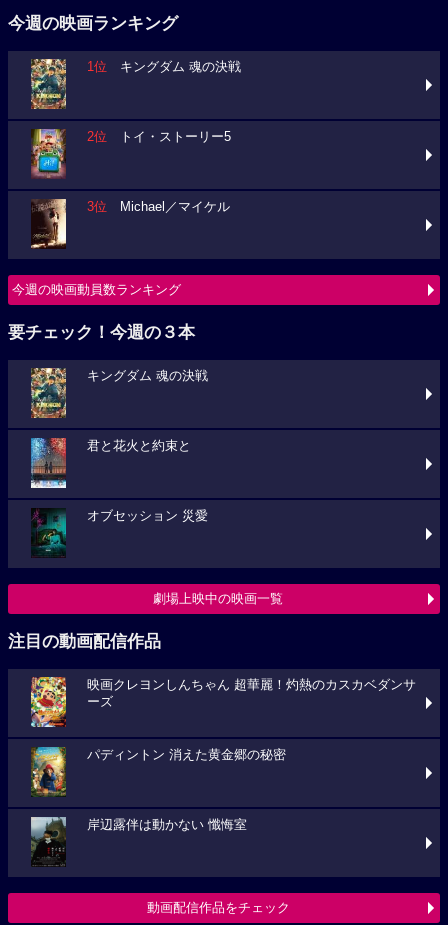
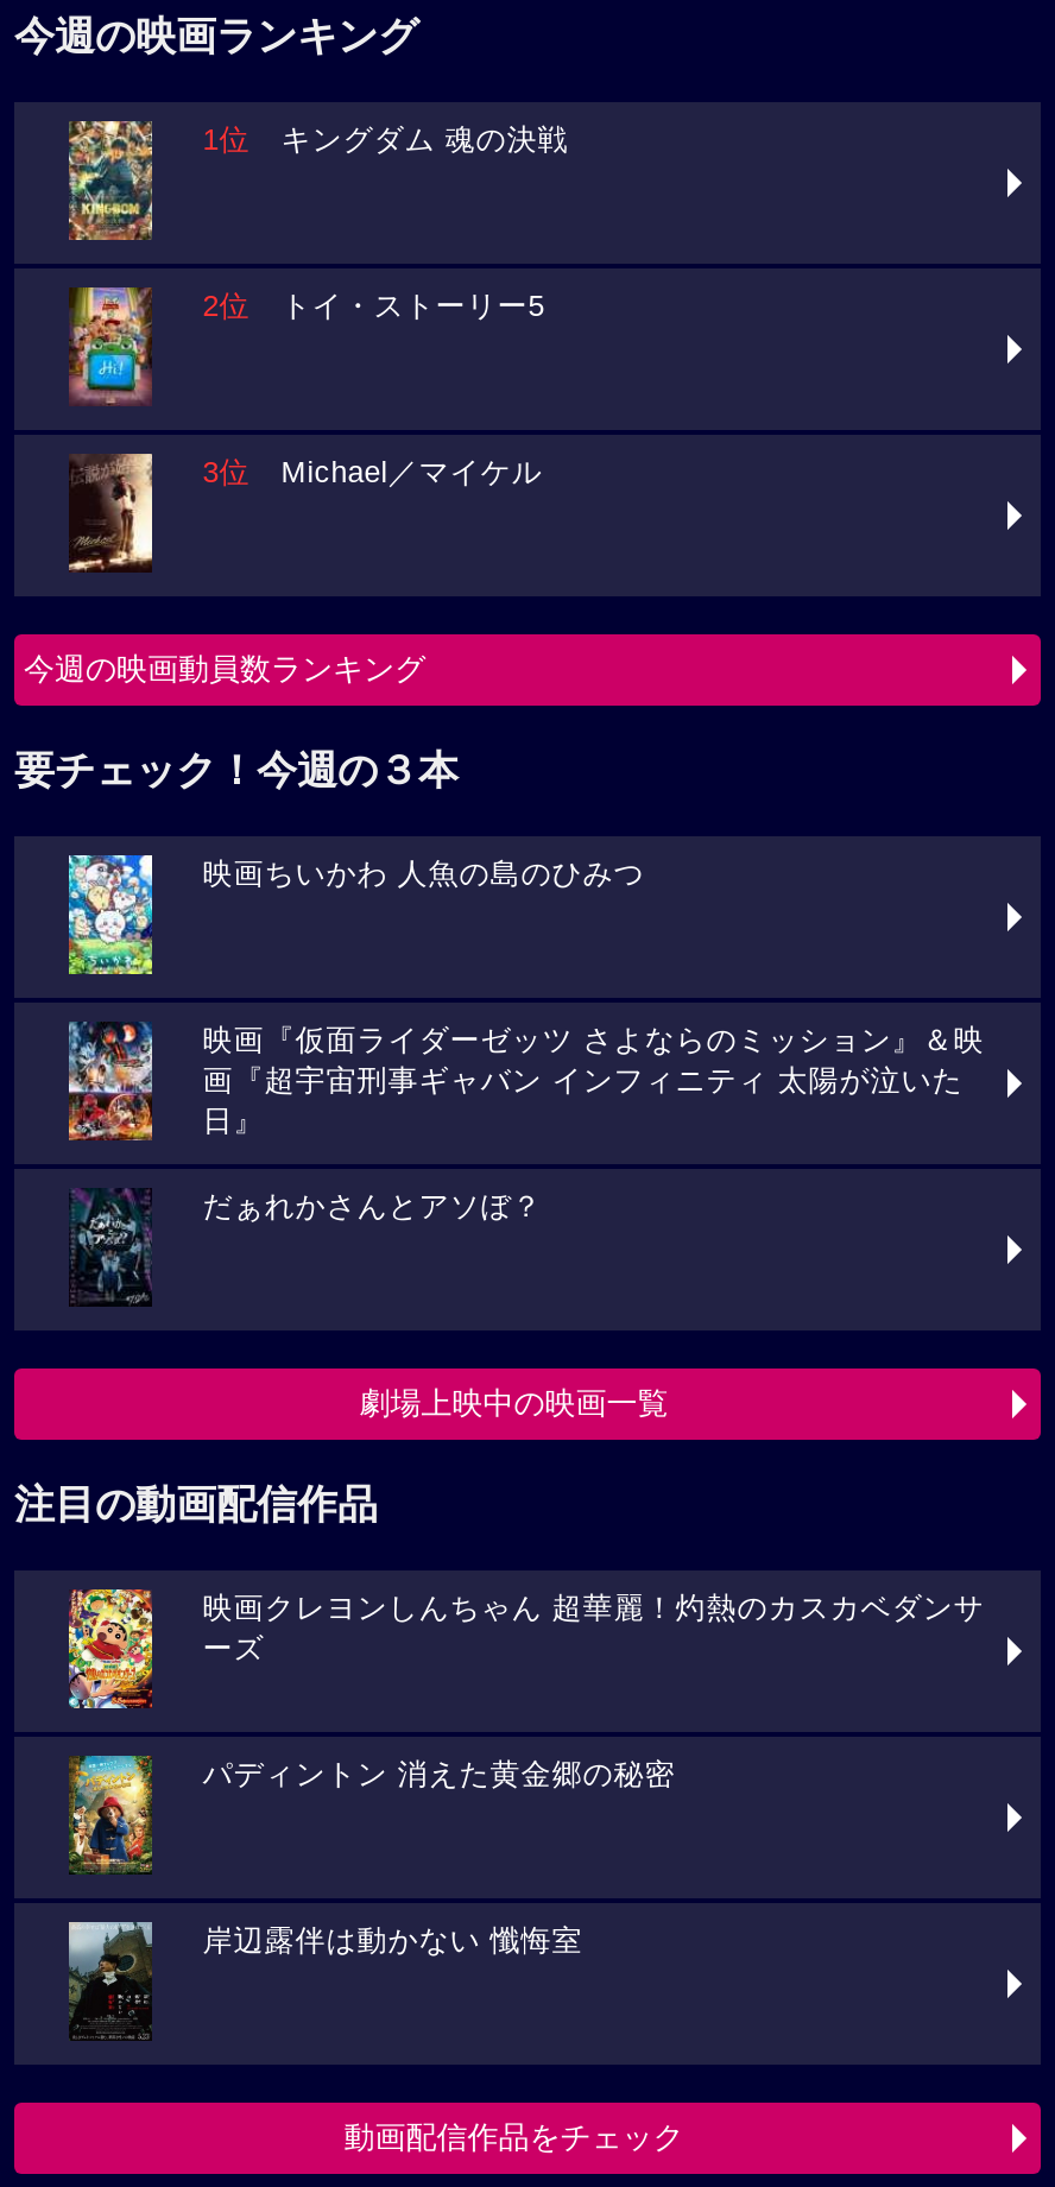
- [image]
- キングダム 魂の決戦
+ [image]
+ 映画ちいかわ 人魚の島のひみつ

- [image]
- 君と花火と約束と
+ [image]
+ 映画『仮面ライダーゼッツ さよならのミッション』＆映
+ 画『超宇宙刑事ギャバン インフィニティ 太陽が泣いた
+ 日』

- [image]
- オブセッション 災愛
+ [image]
+ だぁれかさんとアソぼ？
